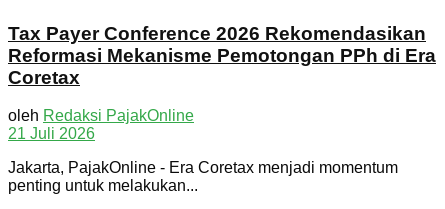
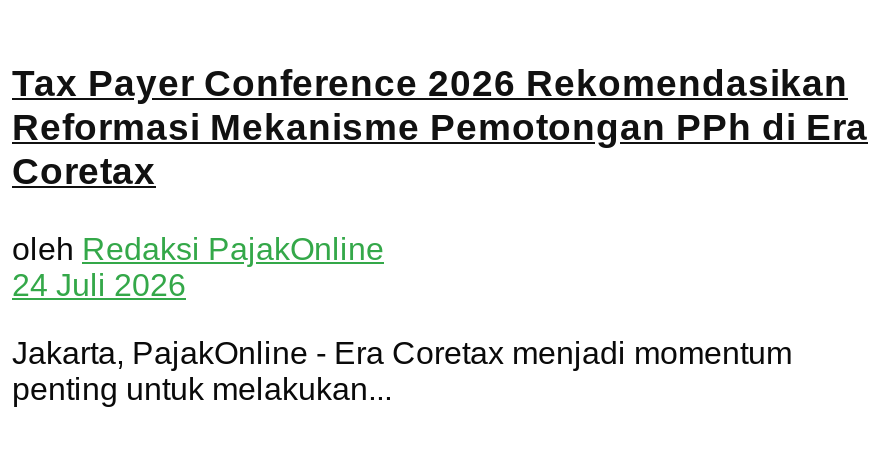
- 21 Juli 2026
+ 24 Juli 2026
